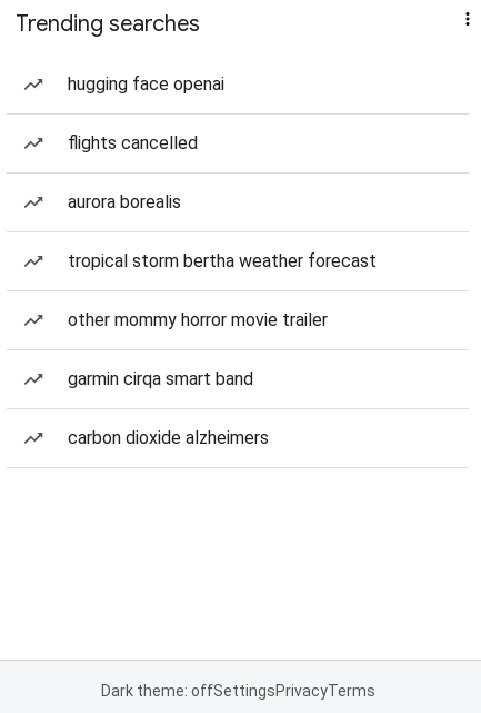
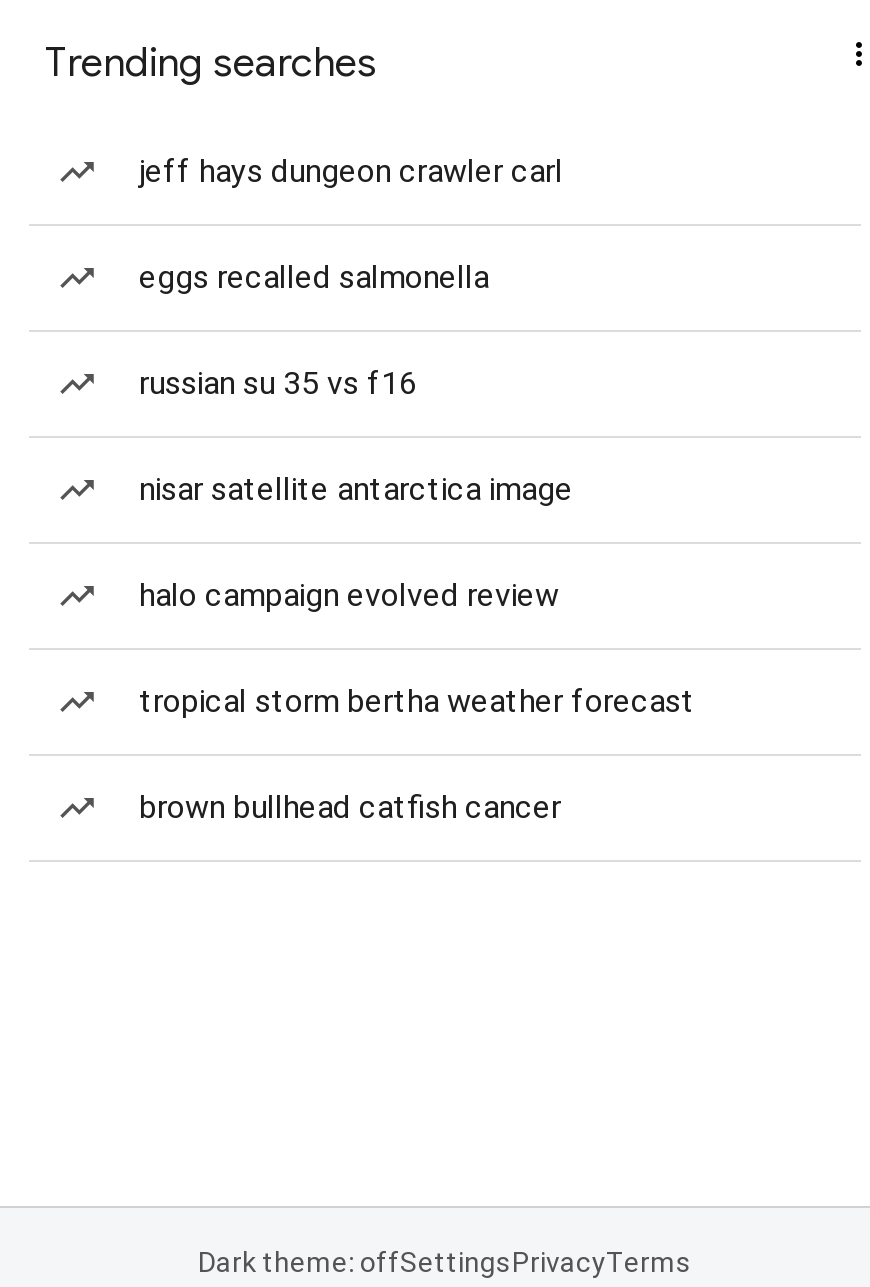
- hugging face openai
- flights cancelled
- aurora borealis
+ jeff hays dungeon crawler carl
+ eggs recalled salmonella
+ russian su 35 vs f16
+ nisar satellite antarctica image
+ halo campaign evolved review

moved down: tropical storm bertha weather forecast

- other mommy horror movie trailer
- garmin cirqa smart band
- carbon dioxide alzheimers
+ brown bullhead catfish cancer
